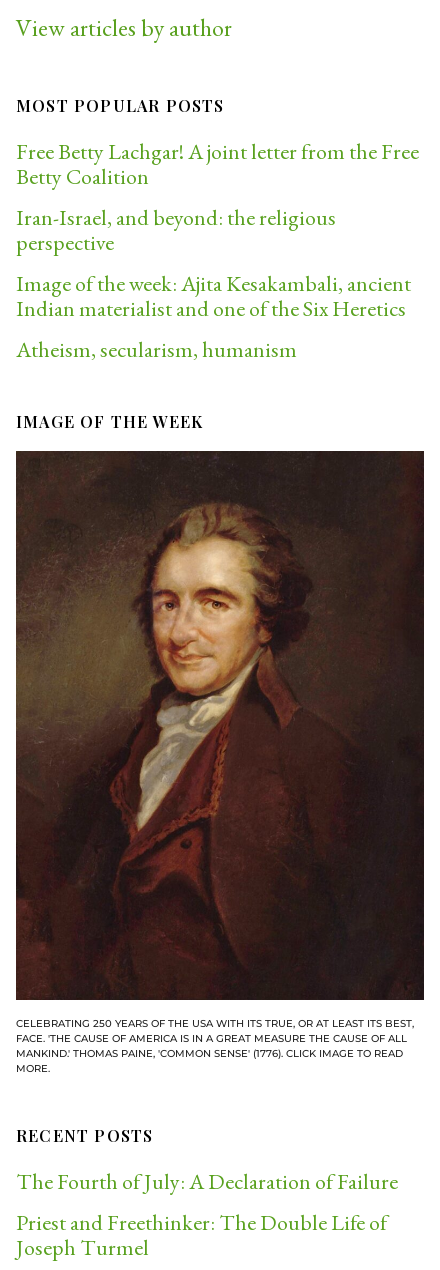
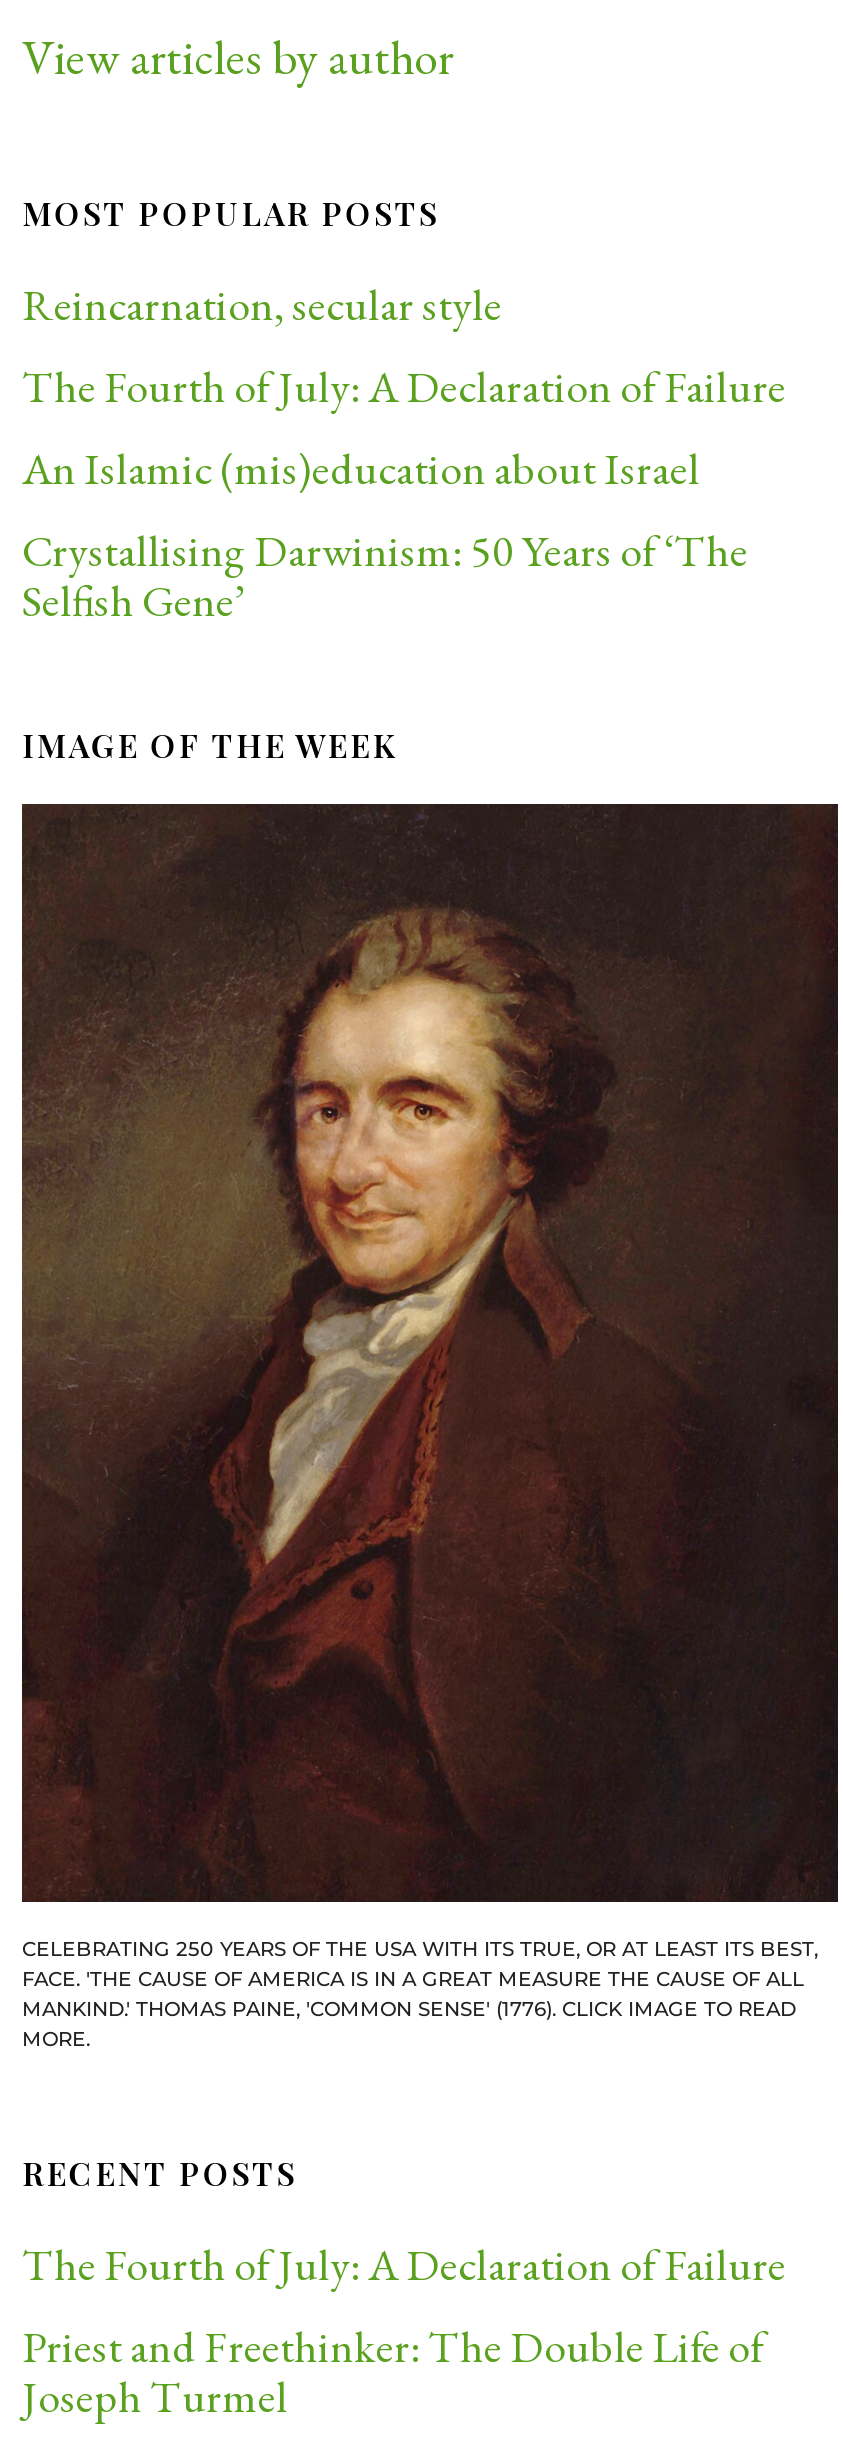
- Free Betty Lachgar! A joint letter from the Free
- Betty Coalition
- Iran-Israel, and beyond: the religious
- perspective
- Image of the week: Ajita Kesakambali, ancient
- Indian materialist and one of the Six Heretics
- Atheism, secularism, humanism
+ Reincarnation, secular style
+ The Fourth of July: A Declaration of Failure
+ An Islamic (mis)education about Israel
+ Crystallising Darwinism: 50 Years of ‘The
+ Selfish Gene’
